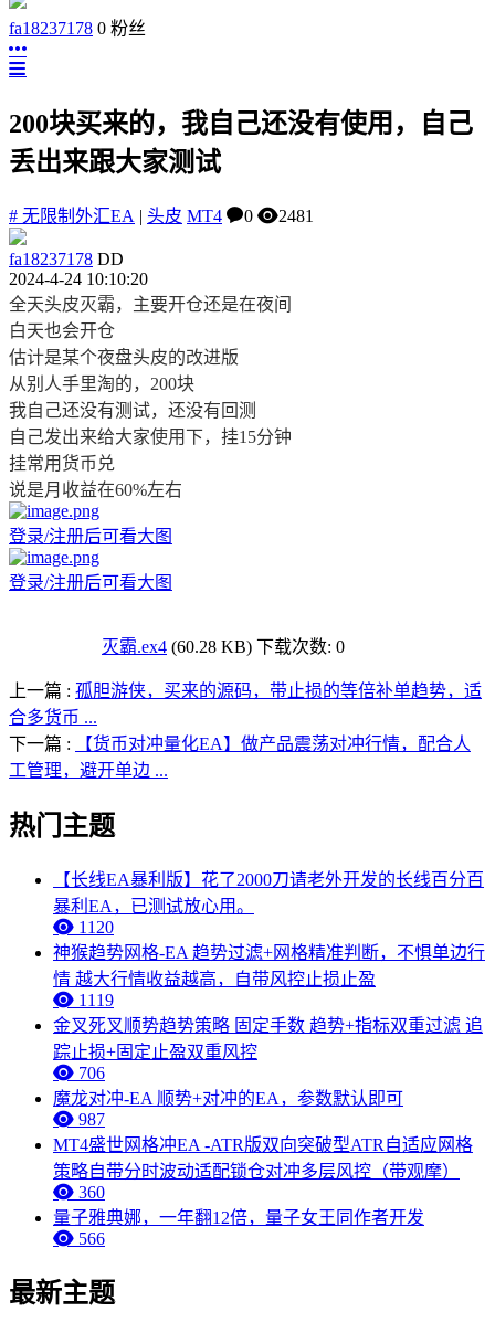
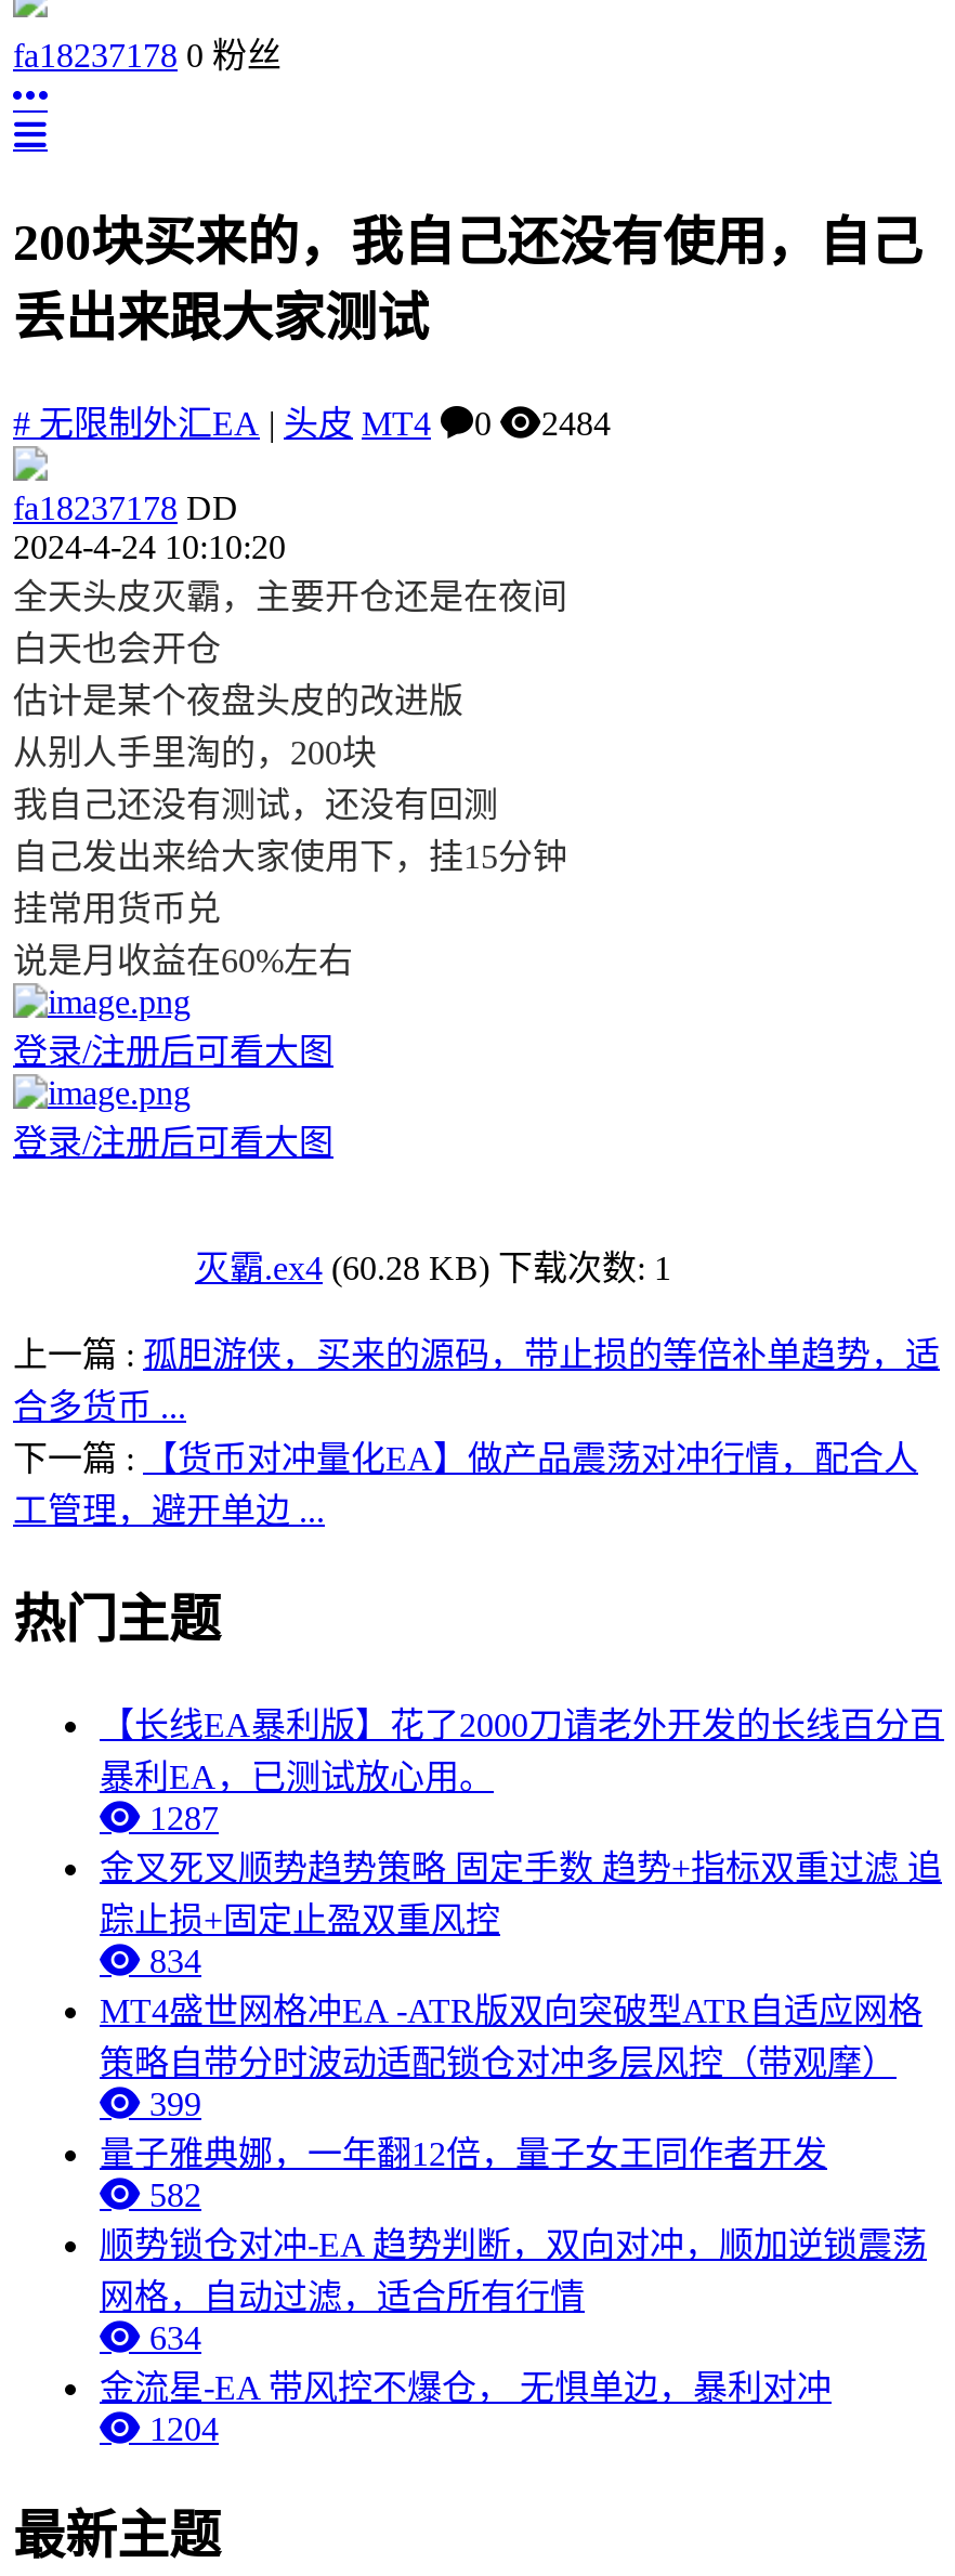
- 2481
+ 2484

- 灭霸.ex4 (60.28 KB) 下载次数: 0
+ 灭霸.ex4 (60.28 KB) 下载次数: 1

- 1120
- 神猴趋势网格-EA 趋势过滤+网格精准判断，不惧单边行
- 情 越大行情收益越高，自带风控止损止盈
- 1119
+ 1287

moved up: 金叉死叉顺势趋势策略 固定手数 趋势+指标双重过滤 追 | 踪止损+固定止盈双重风控

- 706
- 魔龙对冲-EA 顺势+对冲的EA，参数默认即可
- 987
+ 834

moved up: MT4盛世网格冲EA -ATR版双向突破型ATR自适应网格 | 策略自带分时波动适配锁仓对冲多层风控（带观摩）

- 360
+ 399

moved up: 量子雅典娜，一年翻12倍，量子女王同作者开发

- 566
+ 582
+ 顺势锁仓对冲-EA 趋势判断，双向对冲，顺加逆锁震荡
+ 网格，自动过滤，适合所有行情
+ 634
+ 金流星-EA 带风控不爆仓， 无惧单边，暴利对冲
+ 1204
